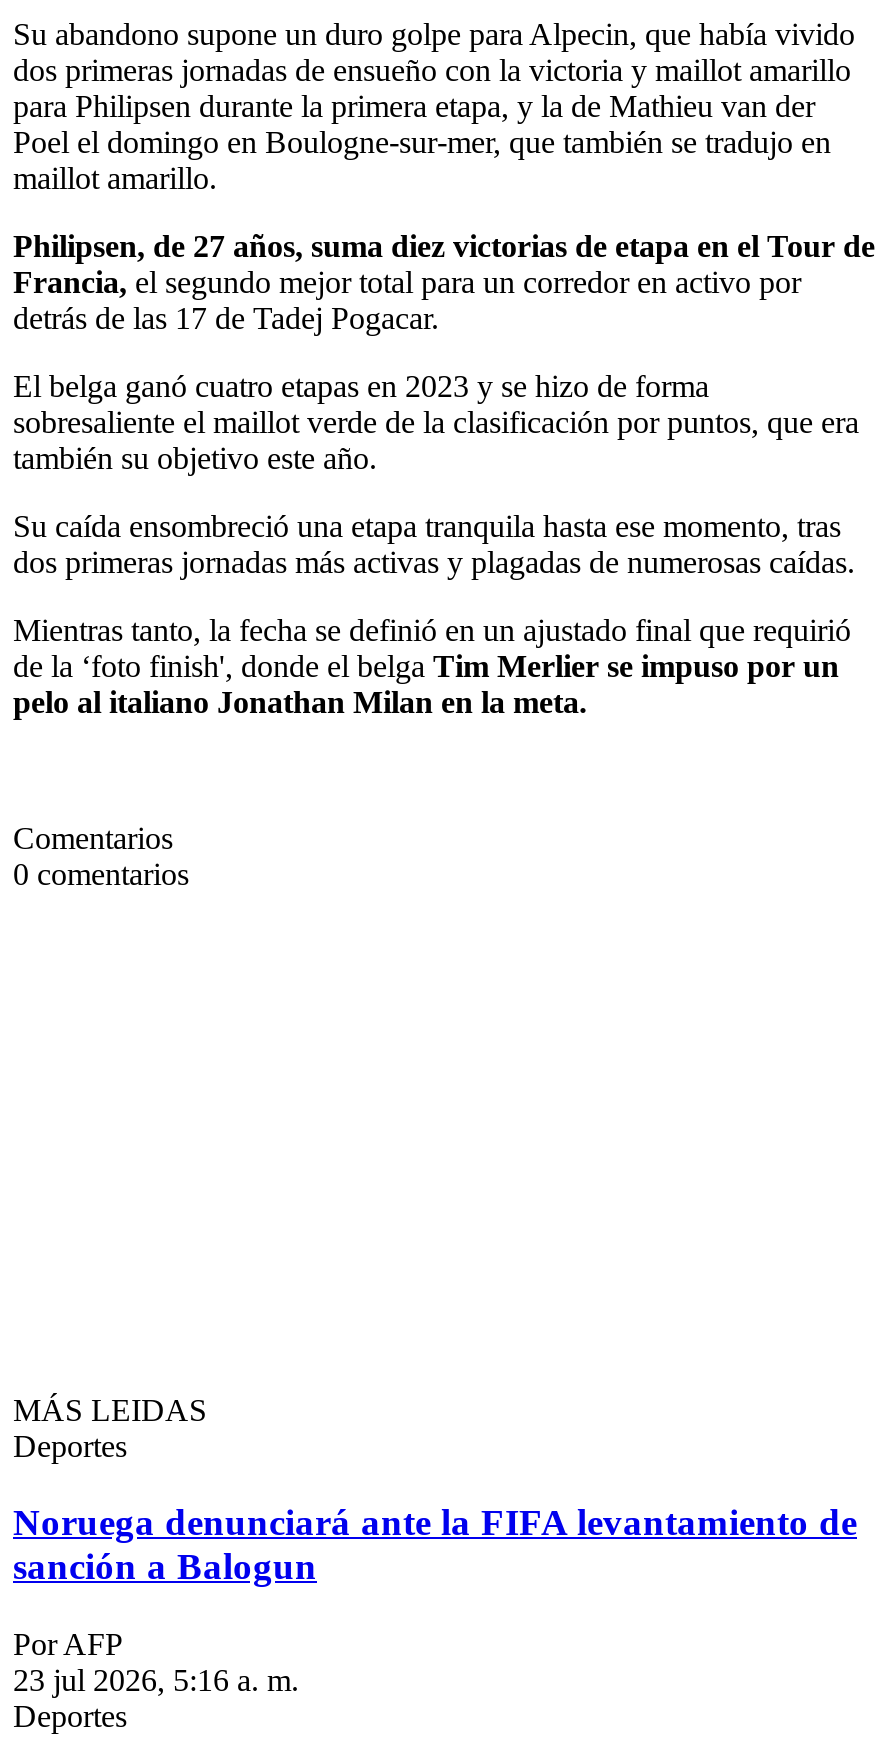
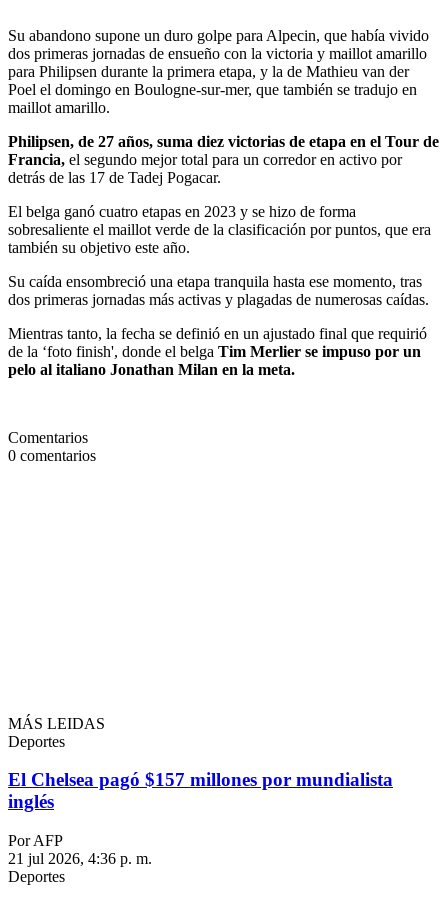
- Noruega denunciará ante la FIFA levantamiento de
- sanción a Balogun
+ El Chelsea pagó $157 millones por mundialista
+ inglés

- 23 jul 2026, 5:16 a. m.
+ 21 jul 2026, 4:36 p. m.
